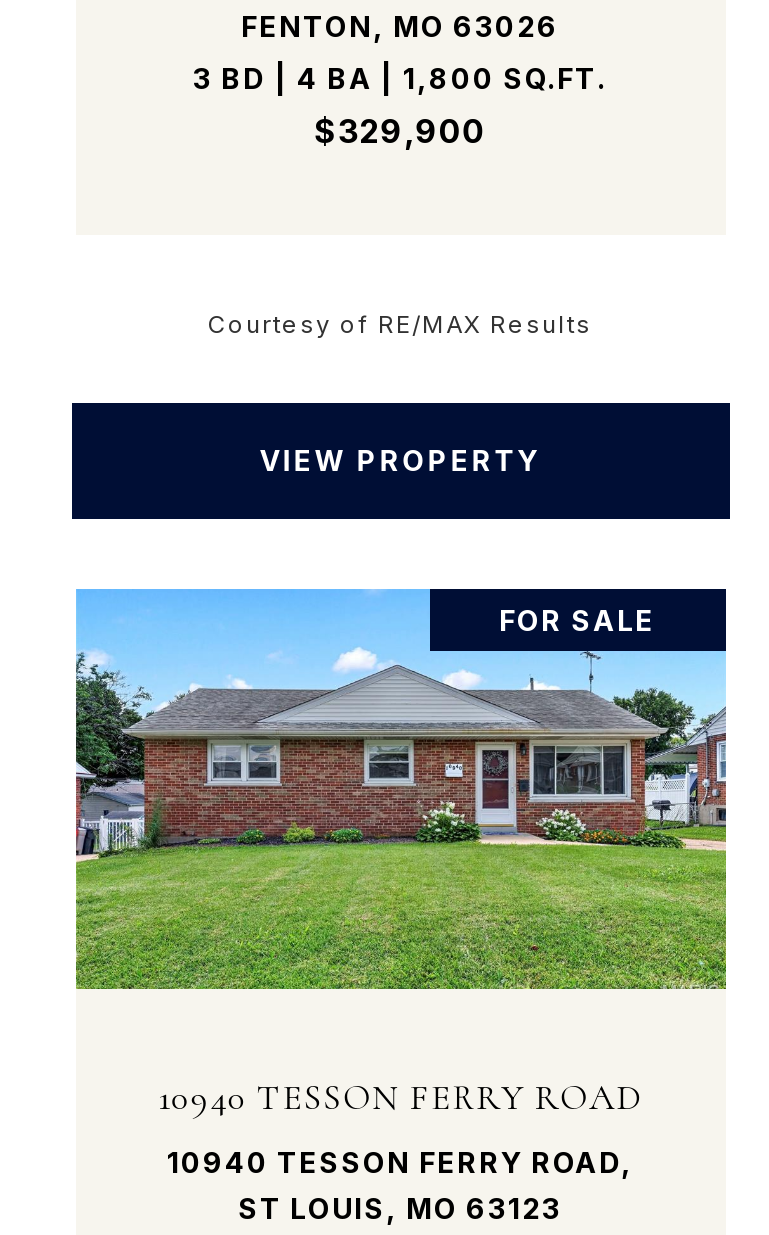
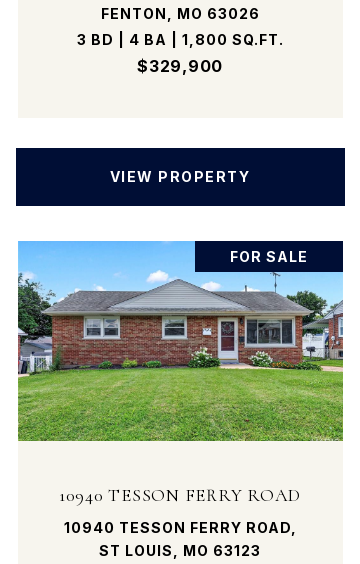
- Courtesy of RE/MAX Results
